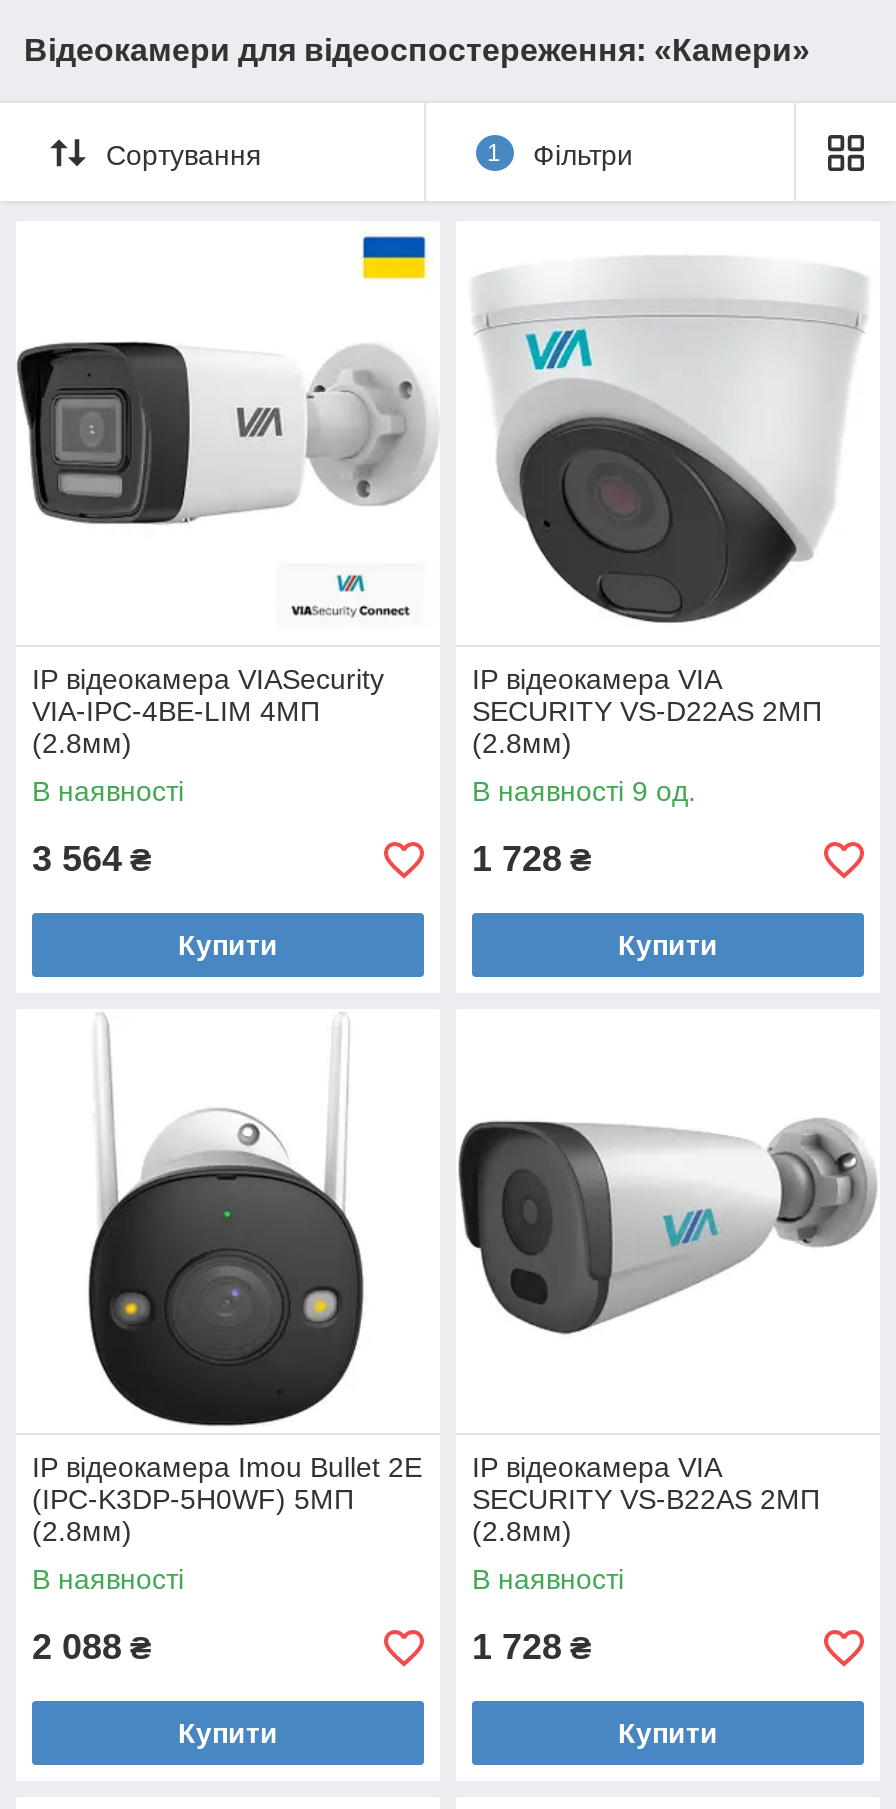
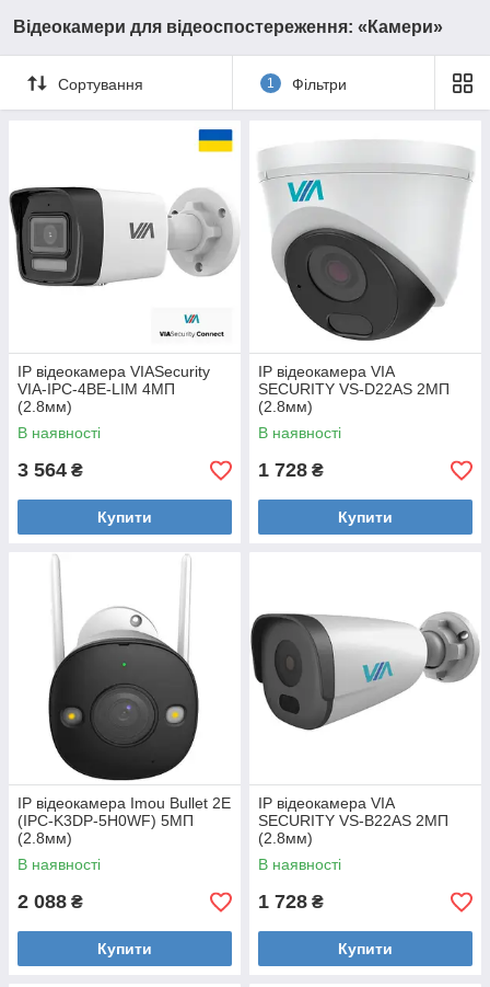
- В наявності 9 од.
+ В наявності
